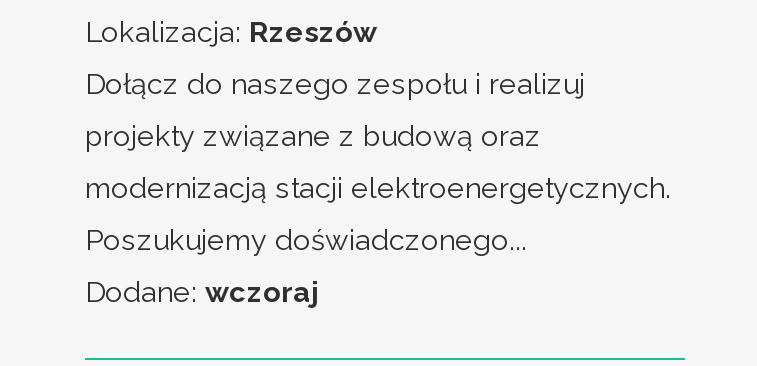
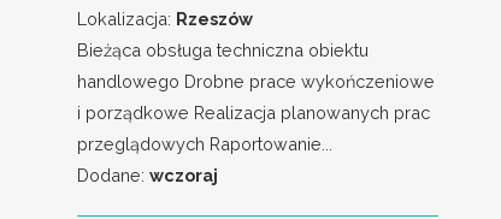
- Dołącz do naszego zespołu i realizuj
+ Bieżąca obsługa techniczna obiektu

- projekty związane z budową oraz
+ handlowego Drobne prace wykończeniowe

- modernizacją stacji elektroenergetycznych.
+ i porządkowe Realizacja planowanych prac

- Poszukujemy doświadczonego...
+ przeglądowych Raportowanie...
